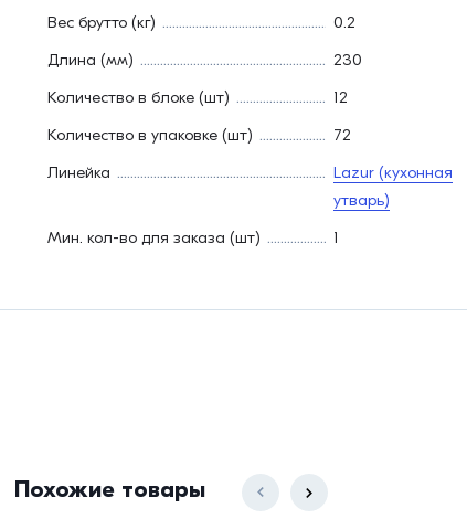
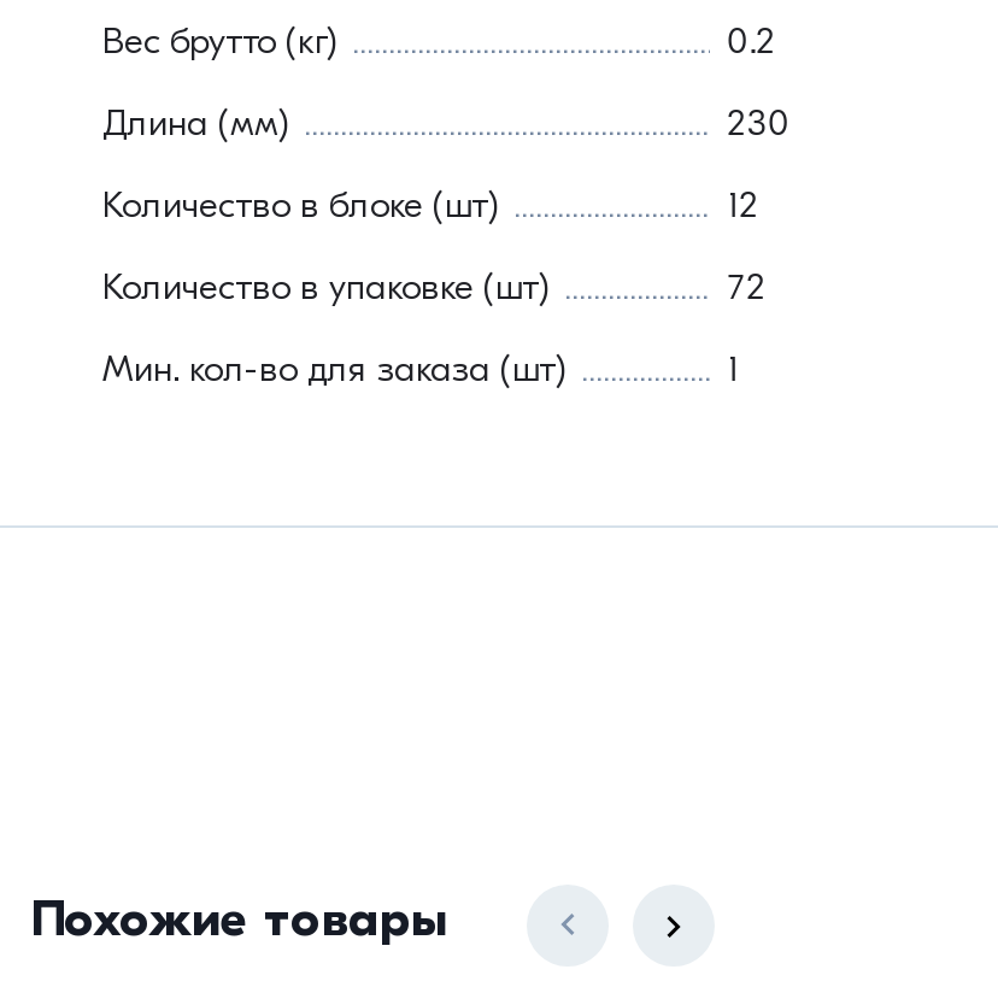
- Линейка
- Lazur (кухонная
- утварь)
